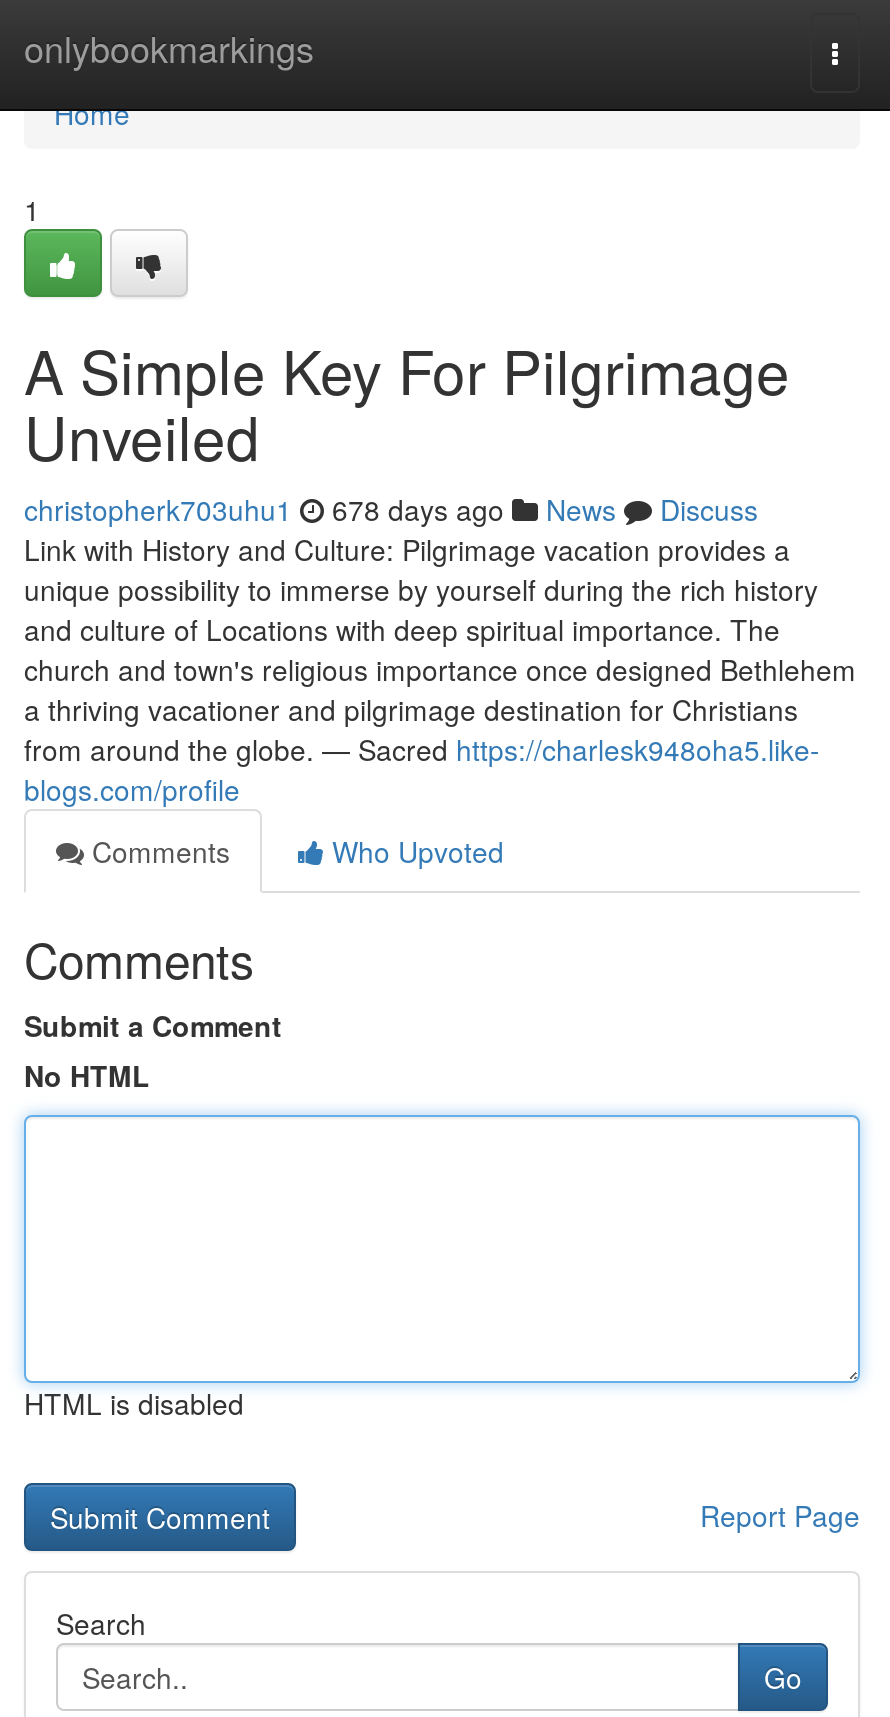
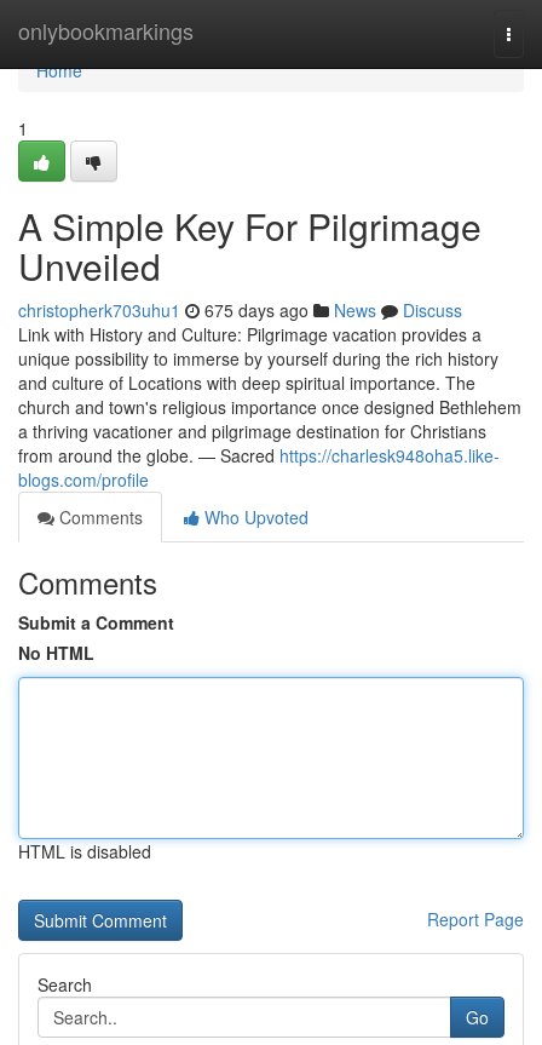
- christopherk703uhu1 678 days ago News Discuss
+ christopherk703uhu1 675 days ago News Discuss
